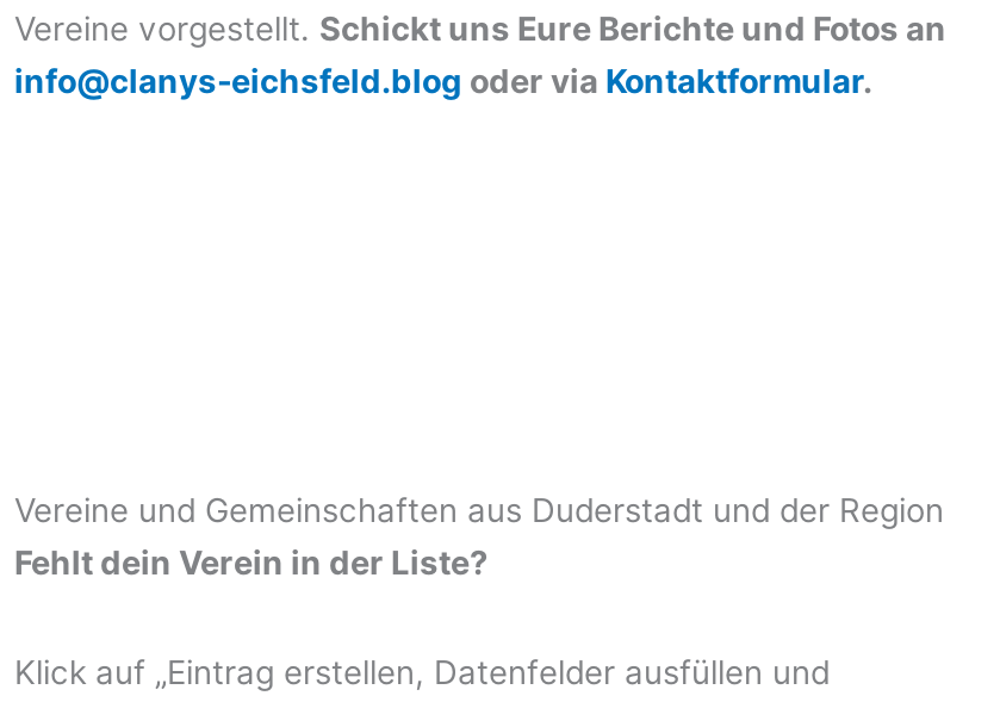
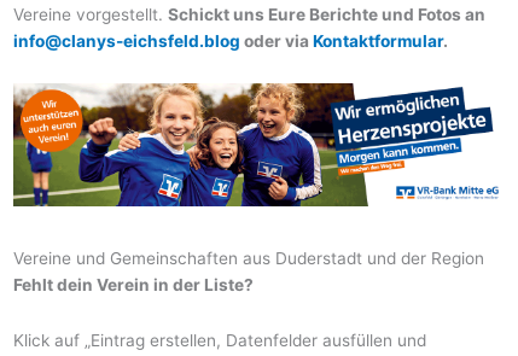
+ [image]
